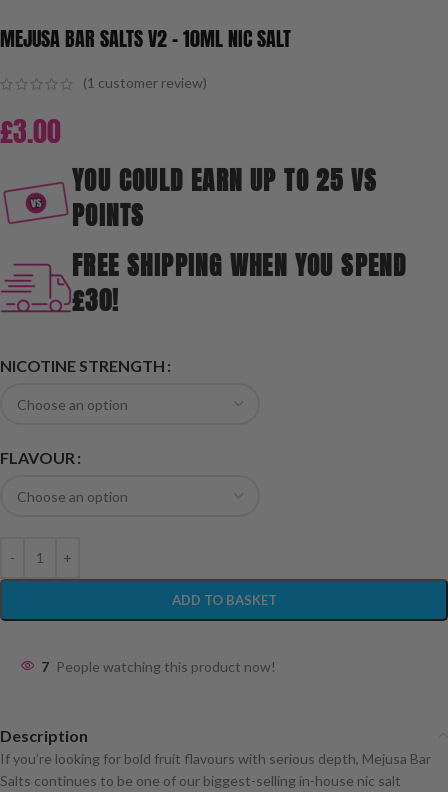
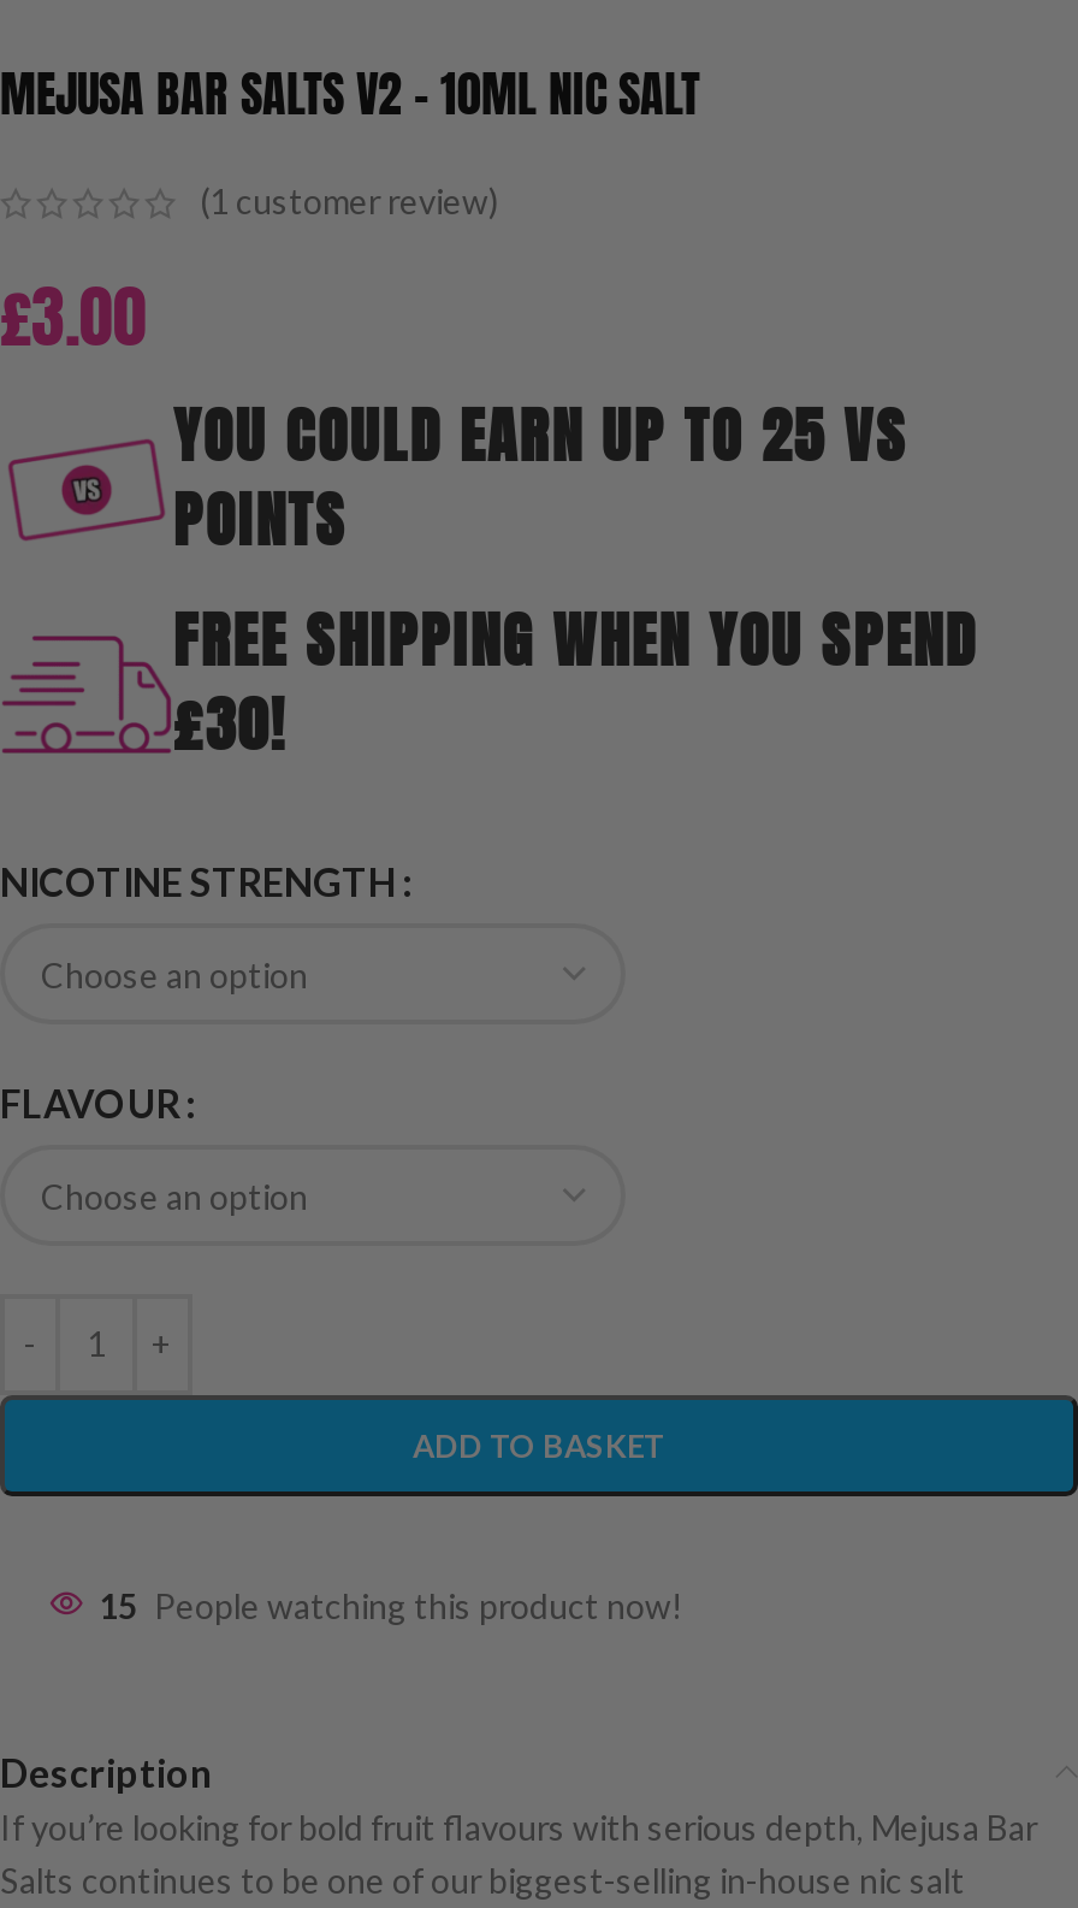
- 7 People watching this product now!
+ 15 People watching this product now!
